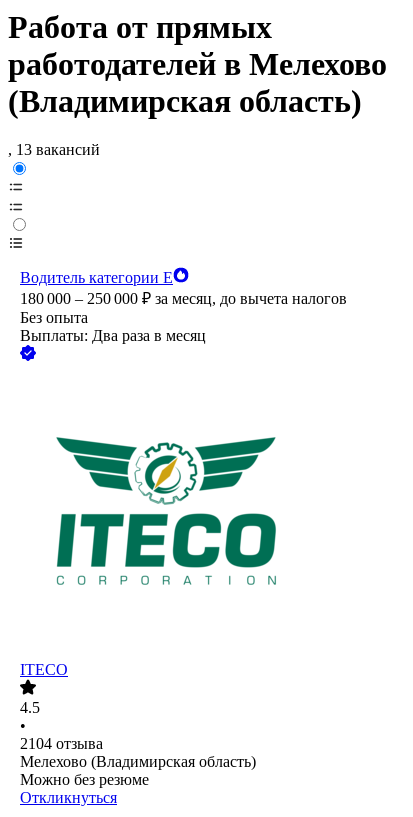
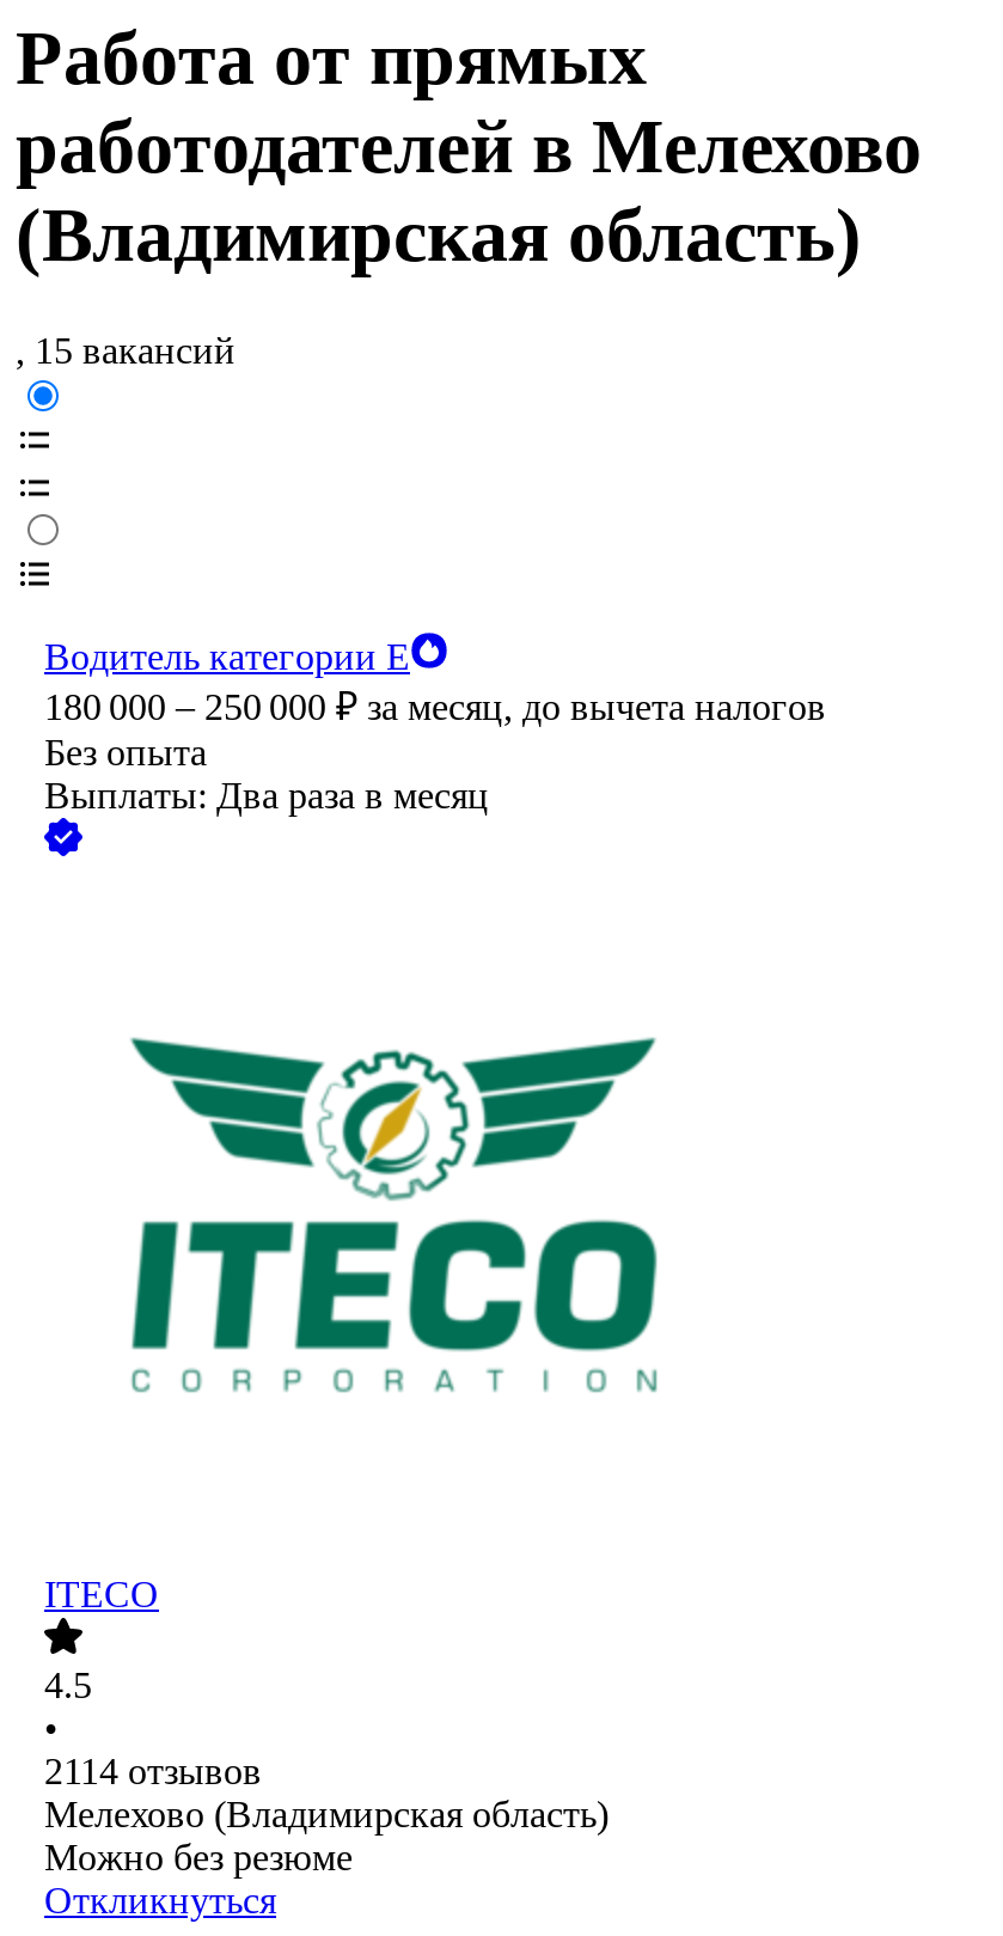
- , 13 вакансий
+ , 15 вакансий

- 2104 отзыва
+ 2114 отзывов
